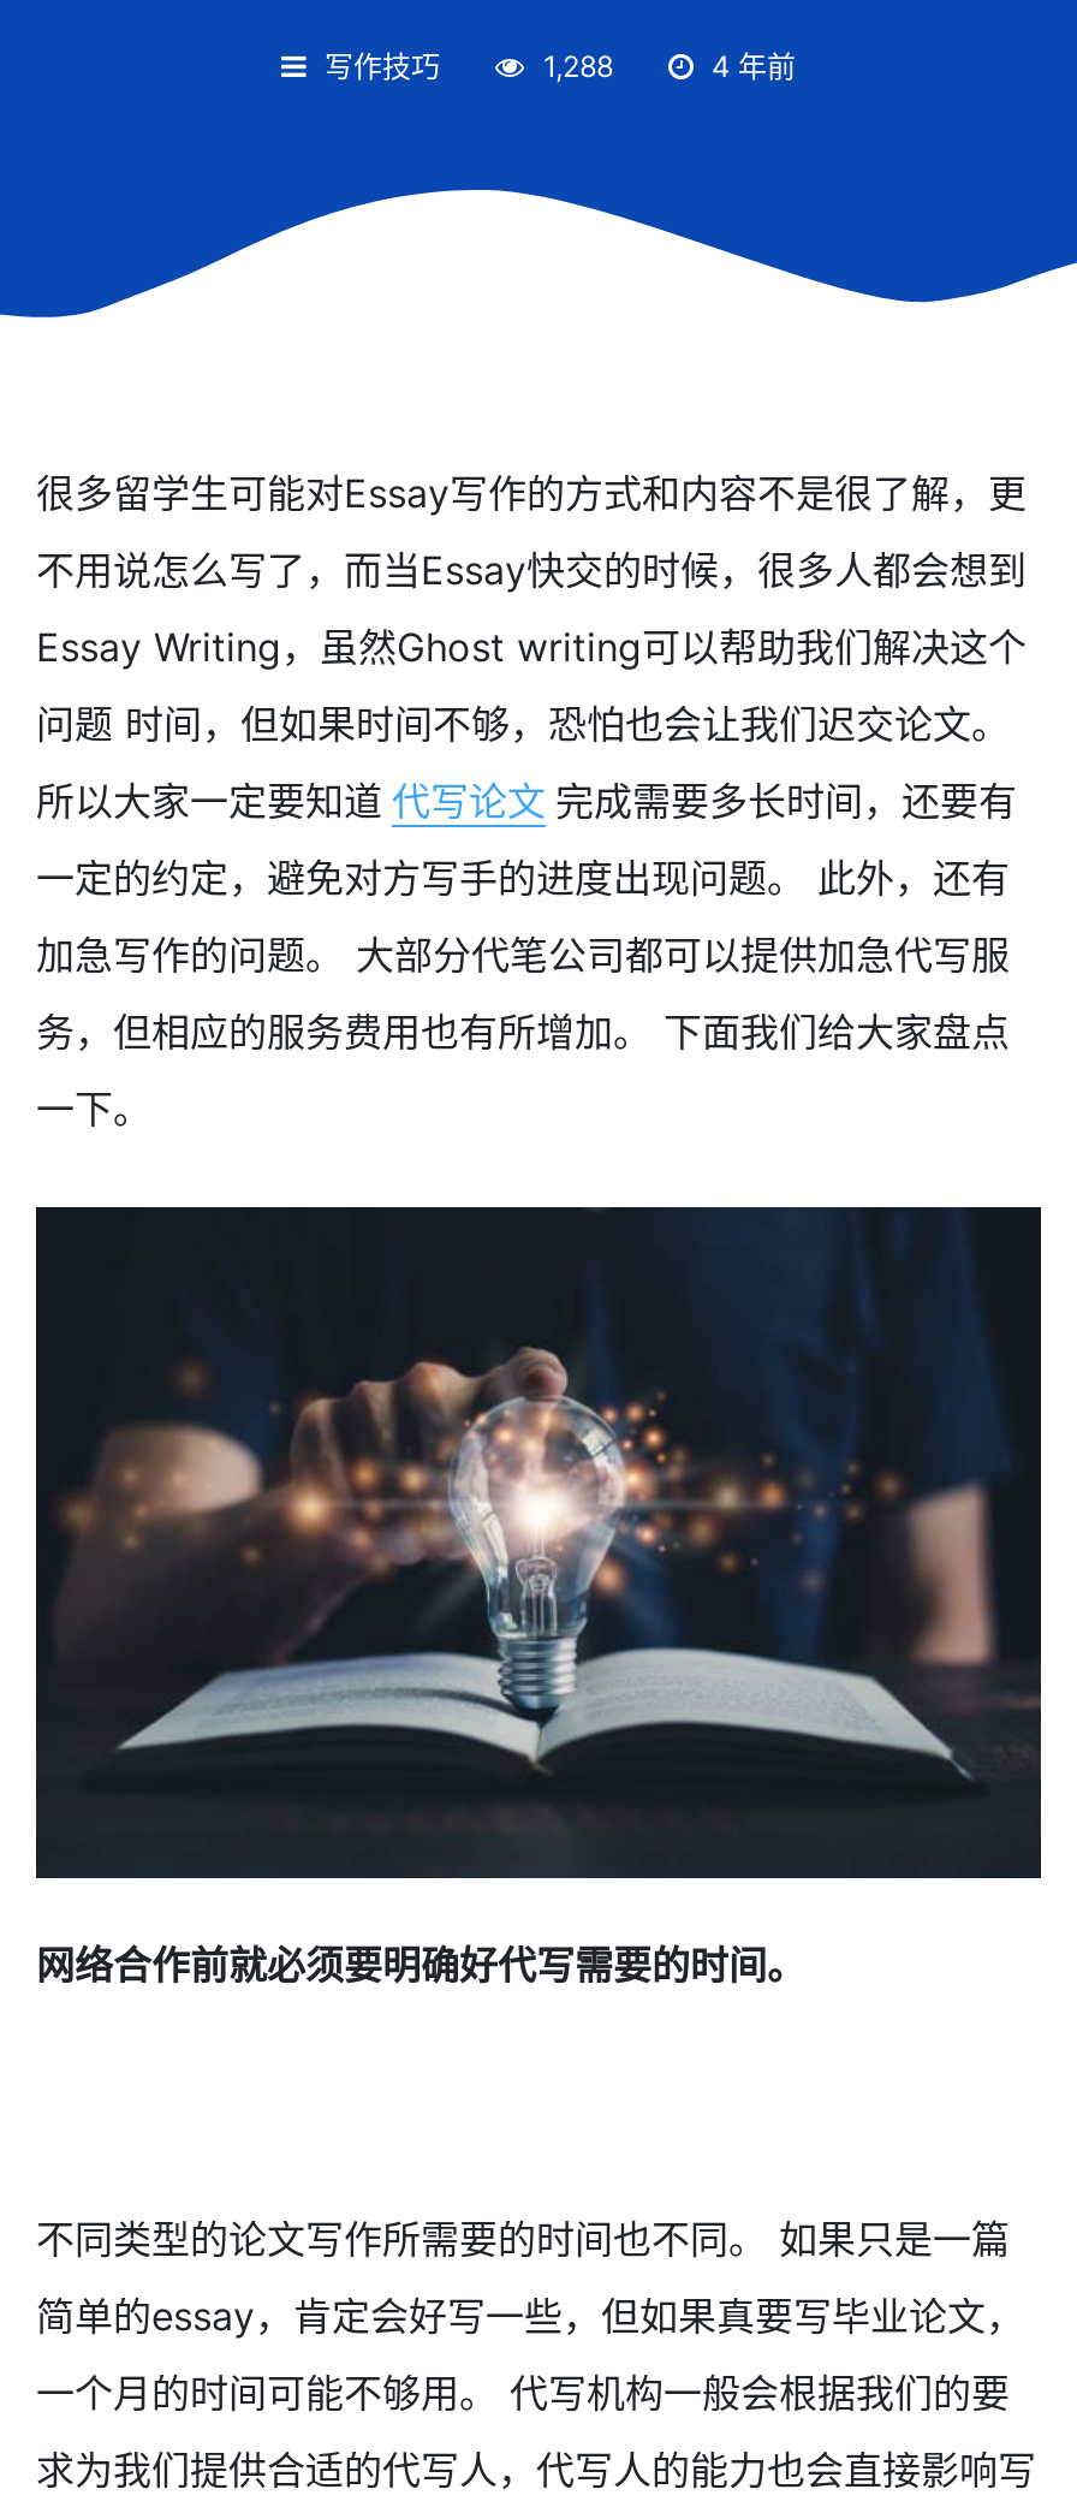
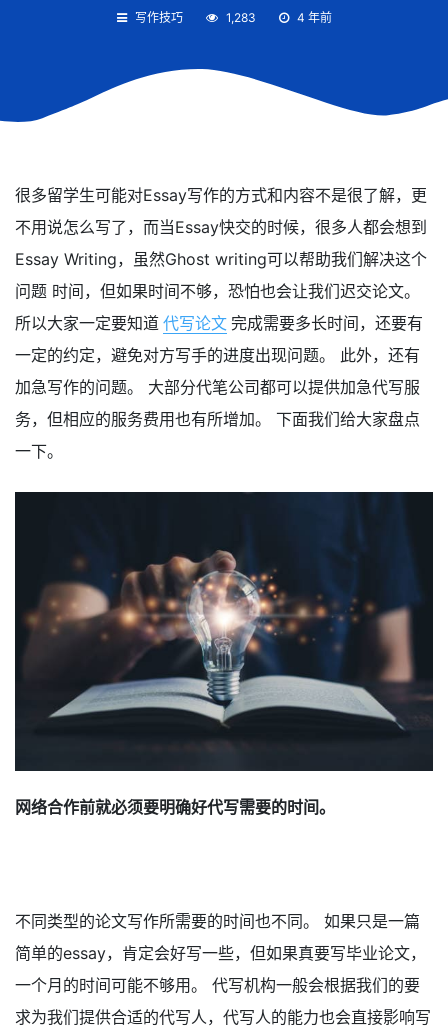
- 1,288
+ 1,283
